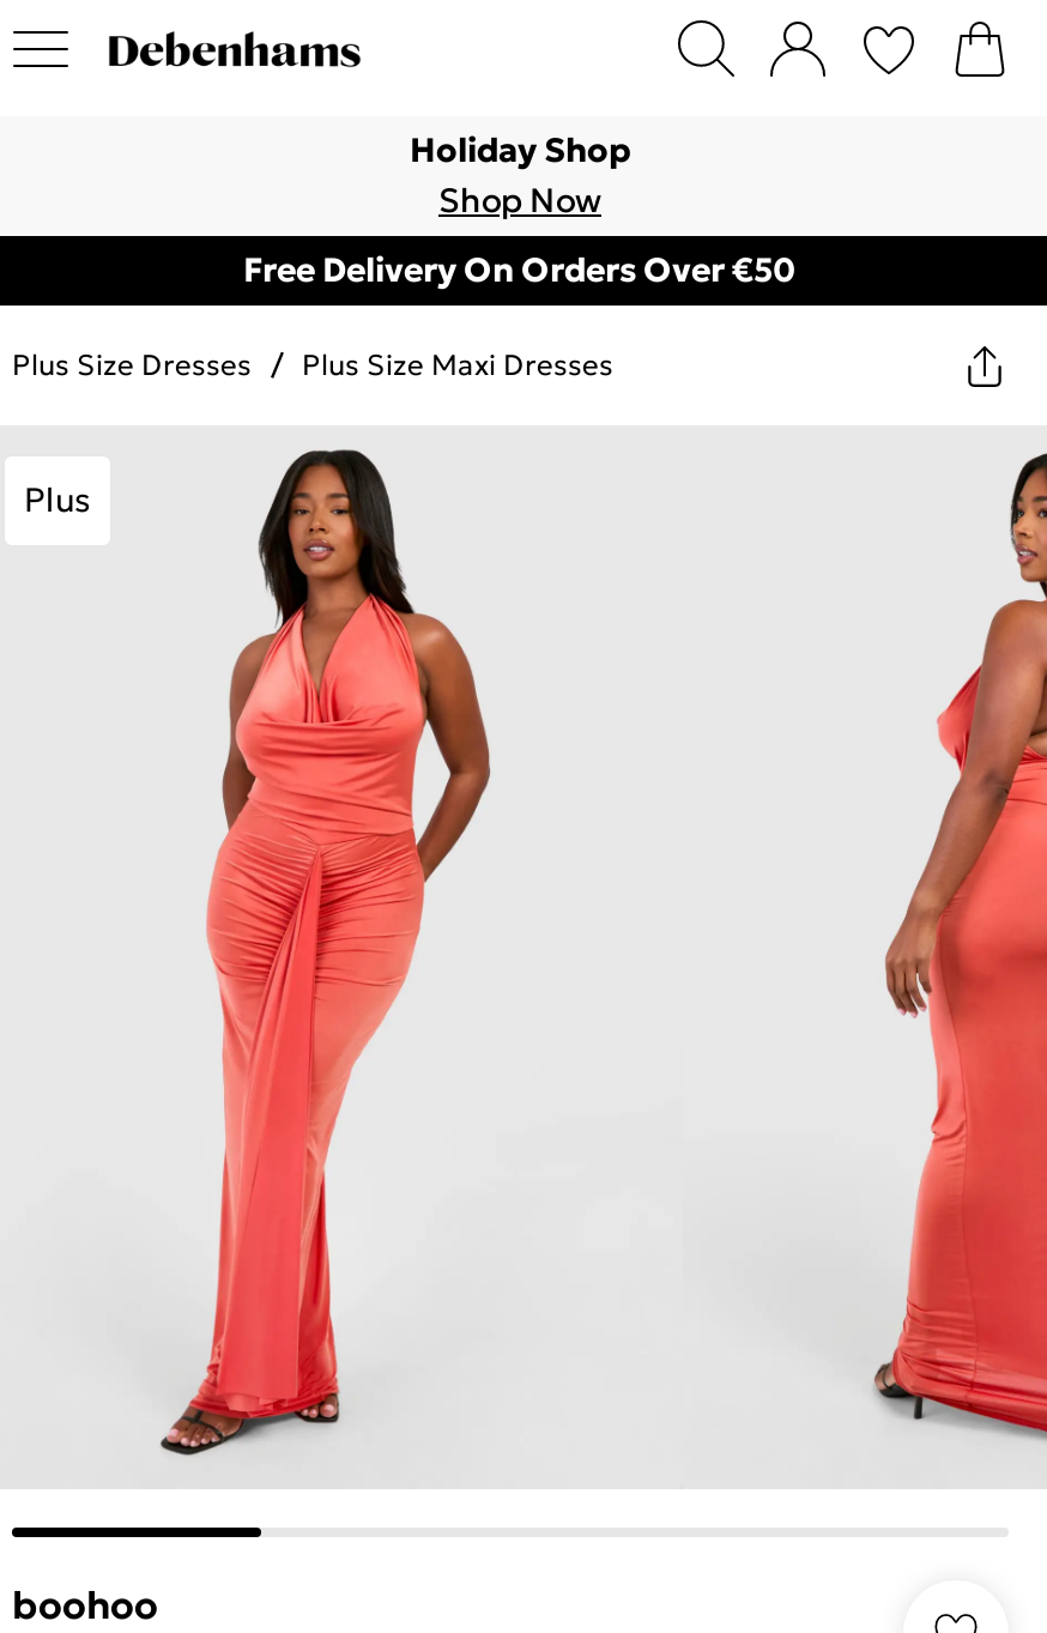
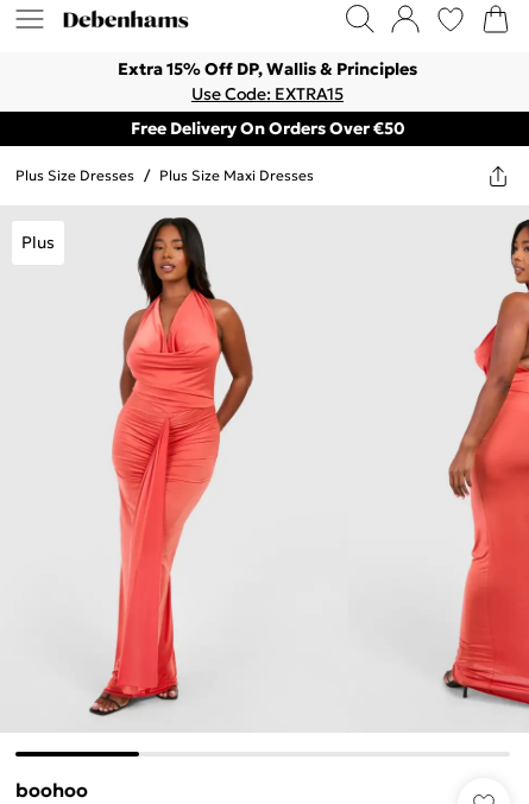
- Holiday Shop
- Shop Now
+ Extra 15% Off DP, Wallis & Principles
+ Use Code: EXTRA15
